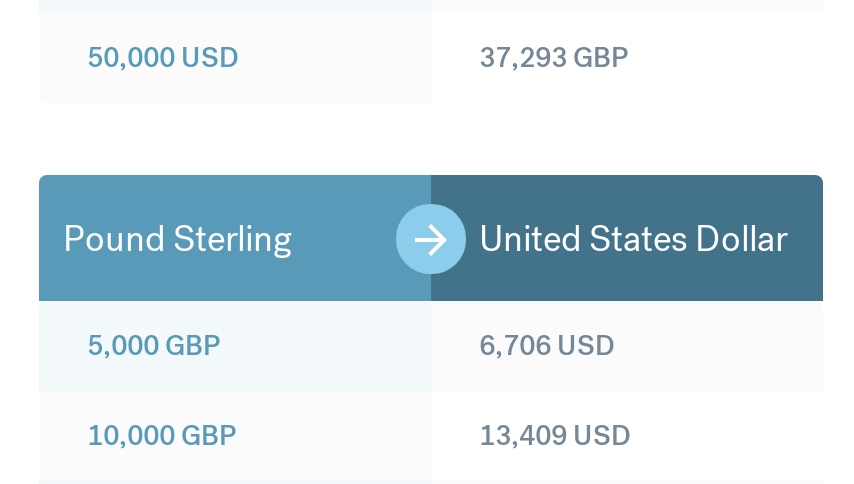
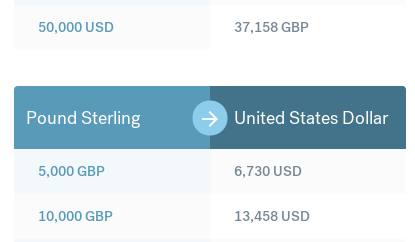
- 37,293 GBP
+ 37,158 GBP

- 6,706 USD
+ 6,730 USD

- 13,409 USD
+ 13,458 USD
